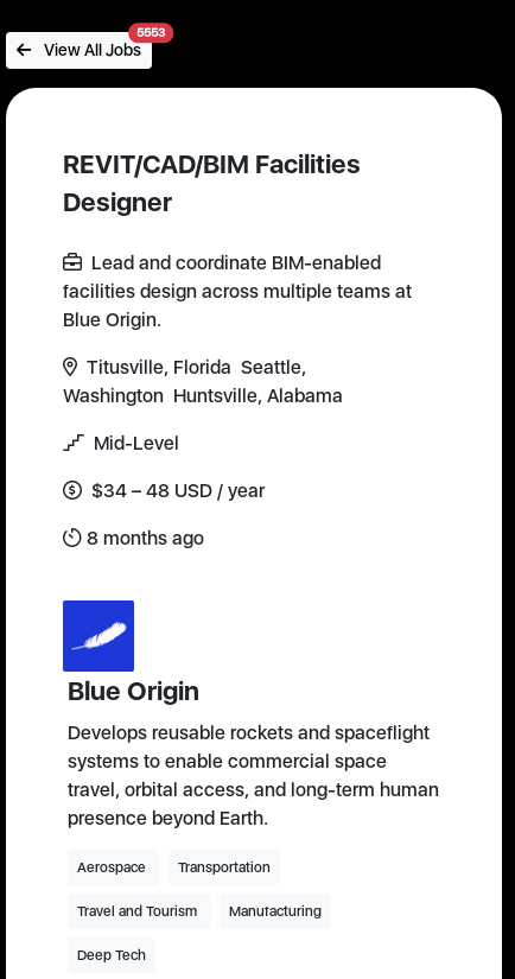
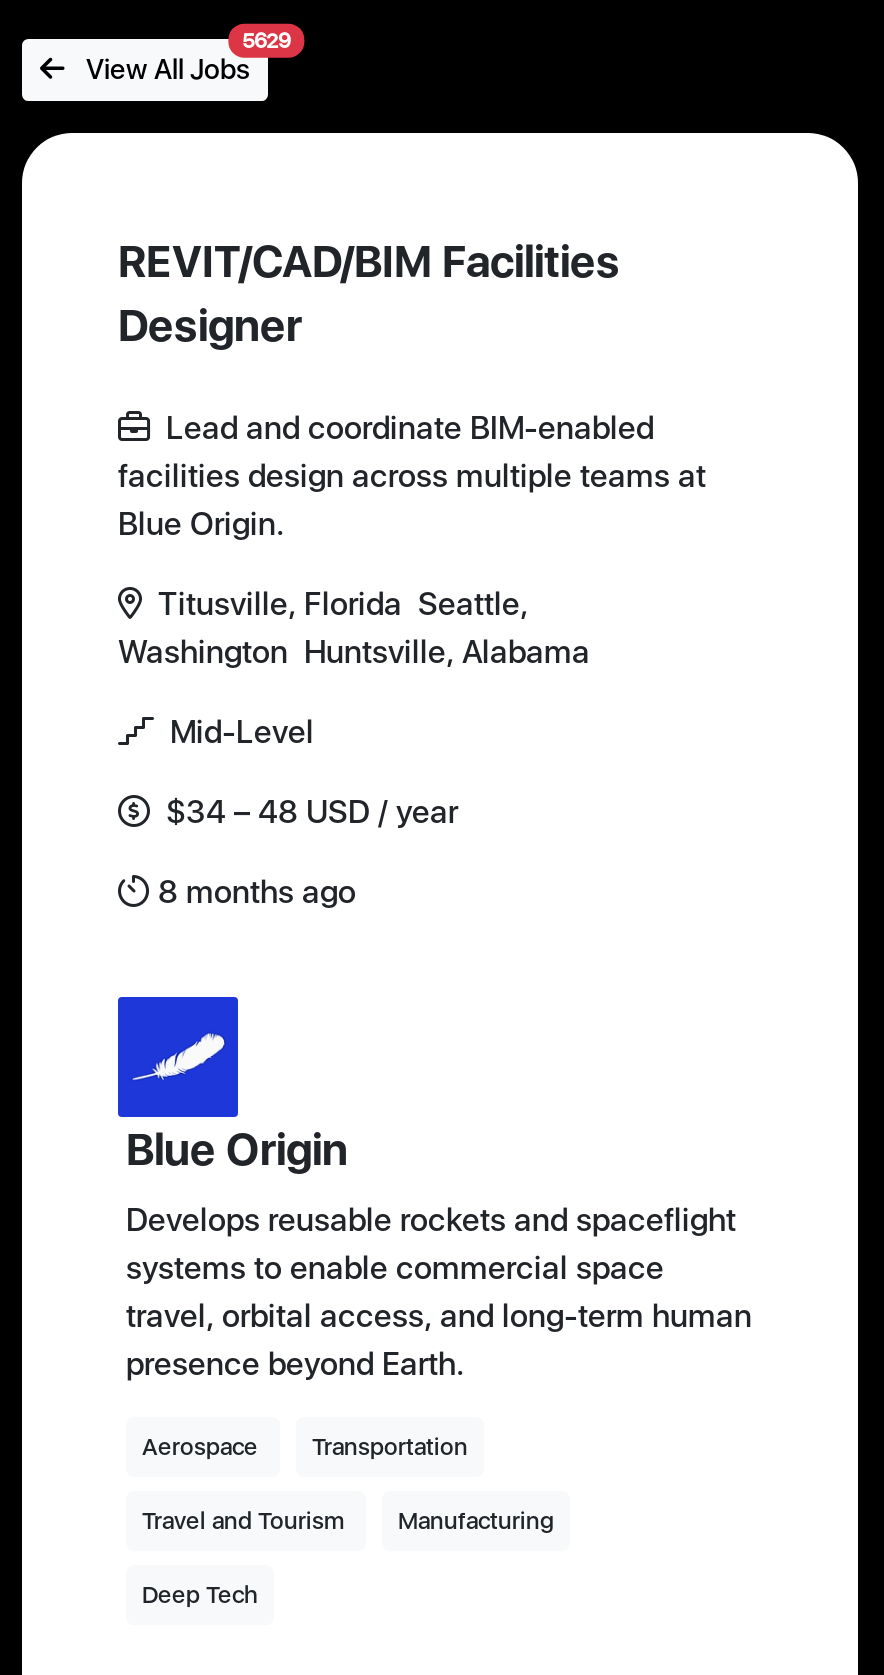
- 5553
+ 5629
